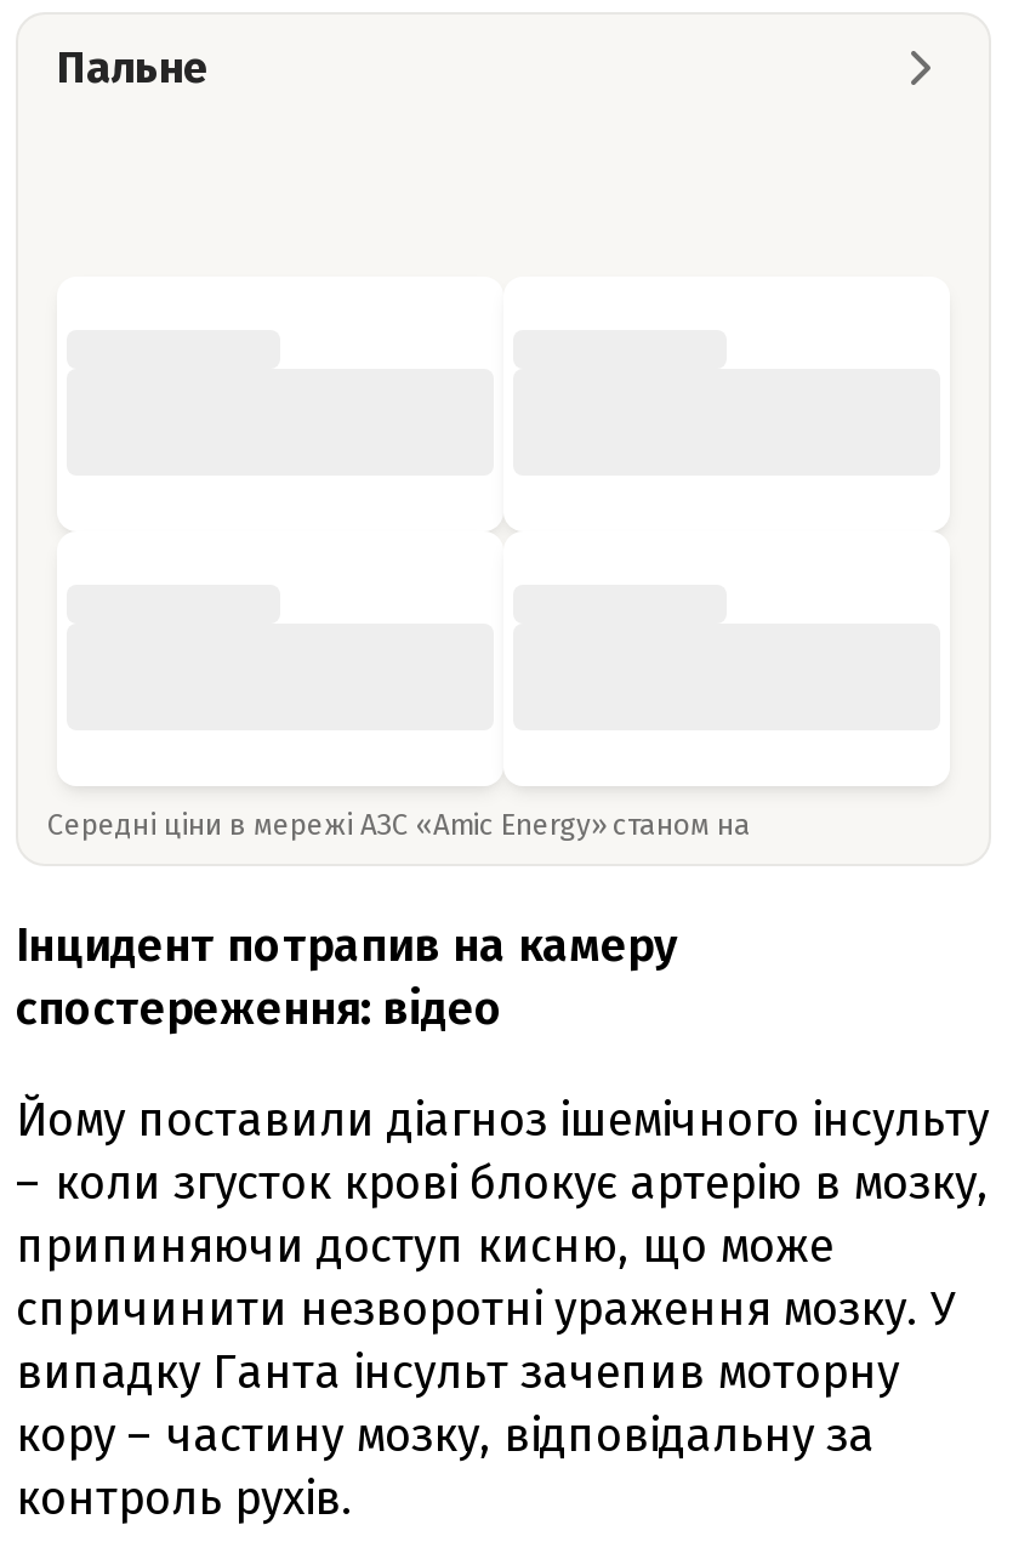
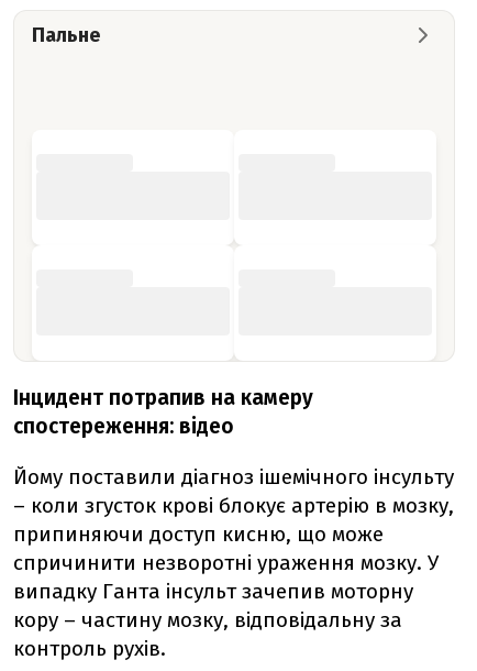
- Середні ціни в мережі АЗС «Amic Energy» станом на
